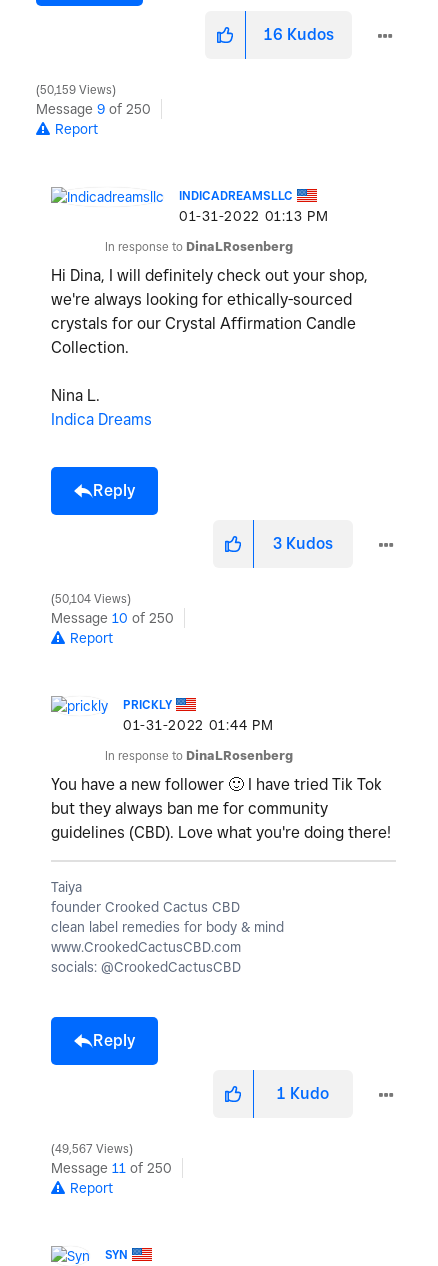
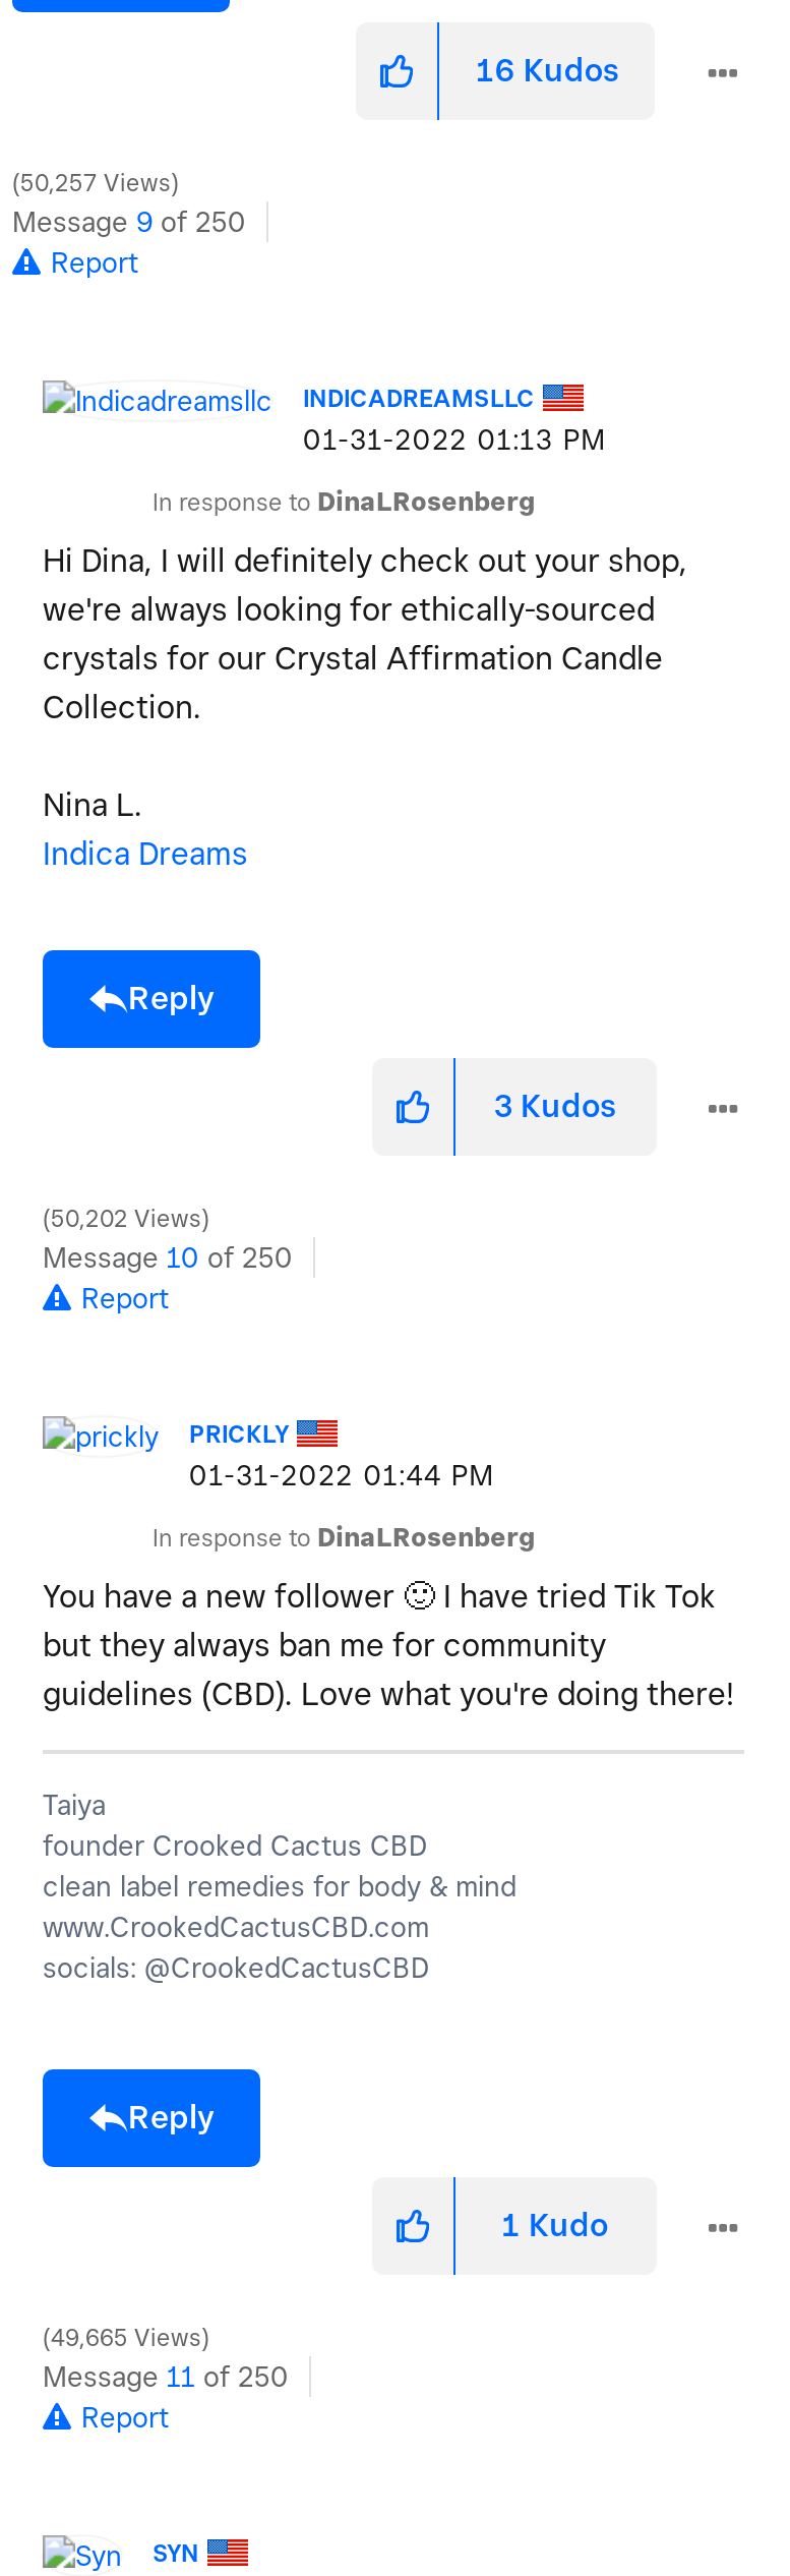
- 50,159 Views
+ 50,257 Views

- 50,104 Views
+ 50,202 Views

- 49,567 Views
+ 49,665 Views
